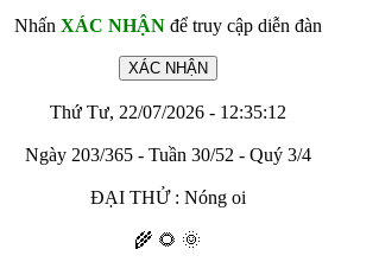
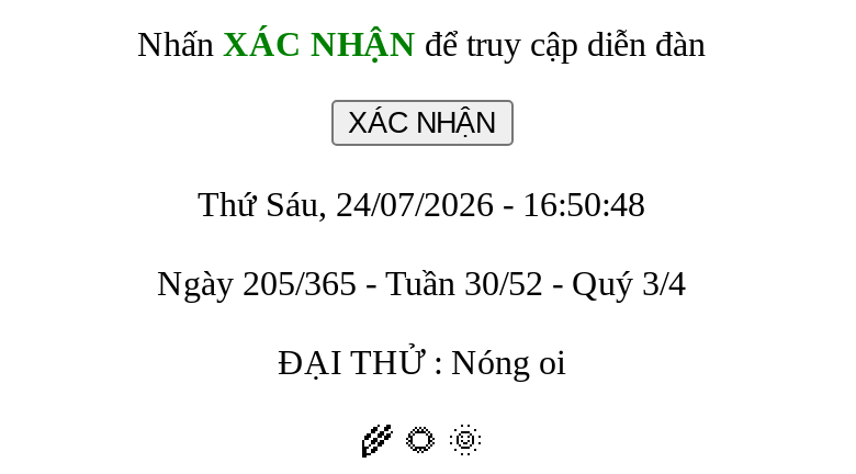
- Thứ Tư, 22/07/2026 - 12:35:12
+ Thứ Sáu, 24/07/2026 - 16:50:48

- Ngày 203/365 - Tuần 30/52 - Quý 3/4
+ Ngày 205/365 - Tuần 30/52 - Quý 3/4
